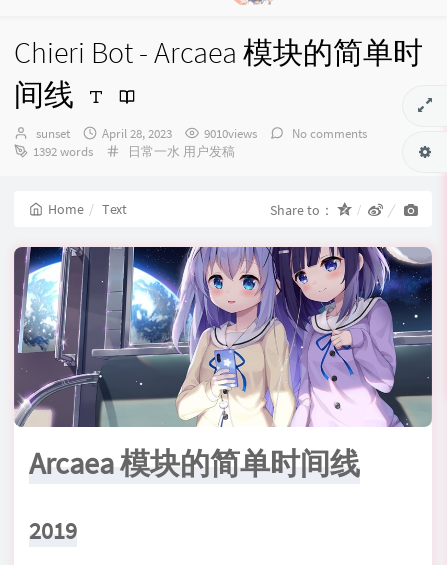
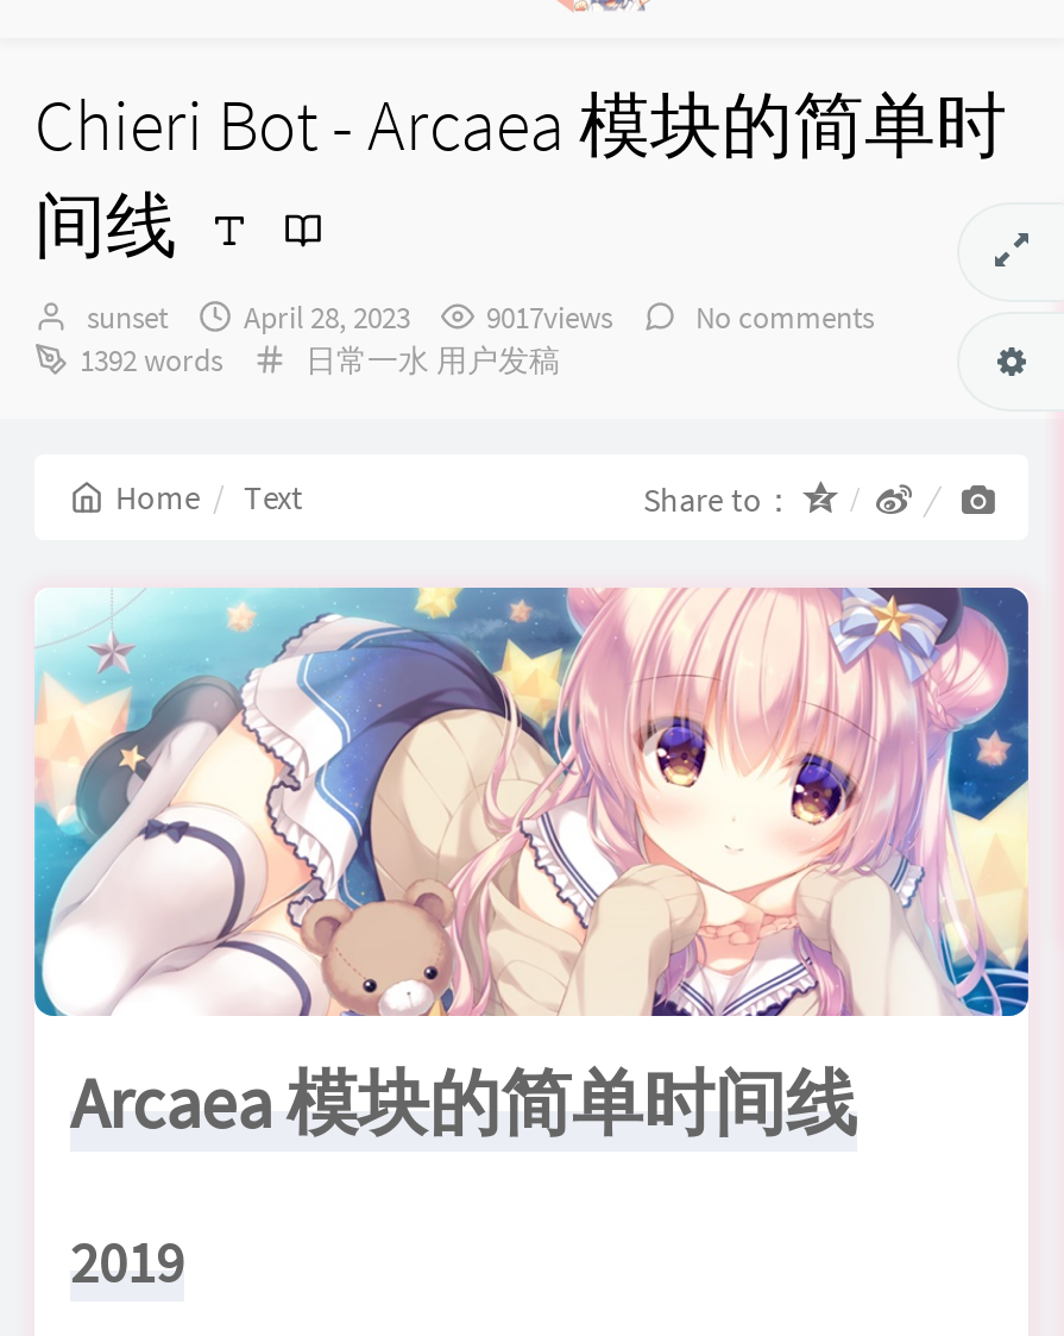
- 9010views
+ 9017views

- [image]
+ [image]
